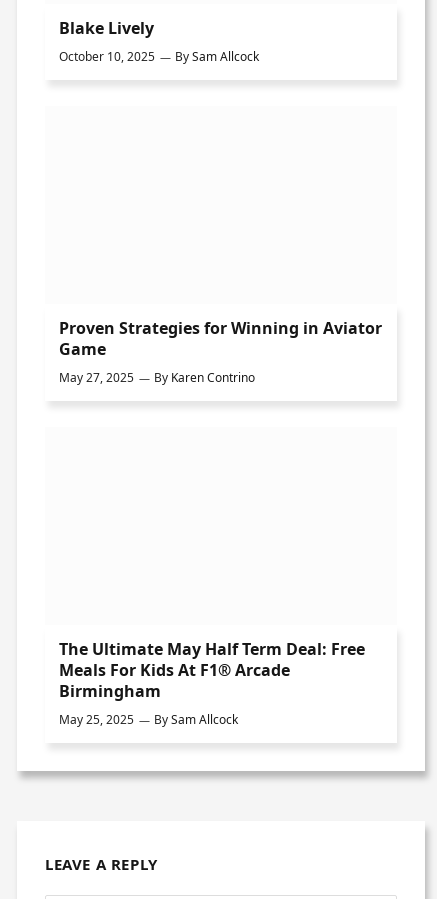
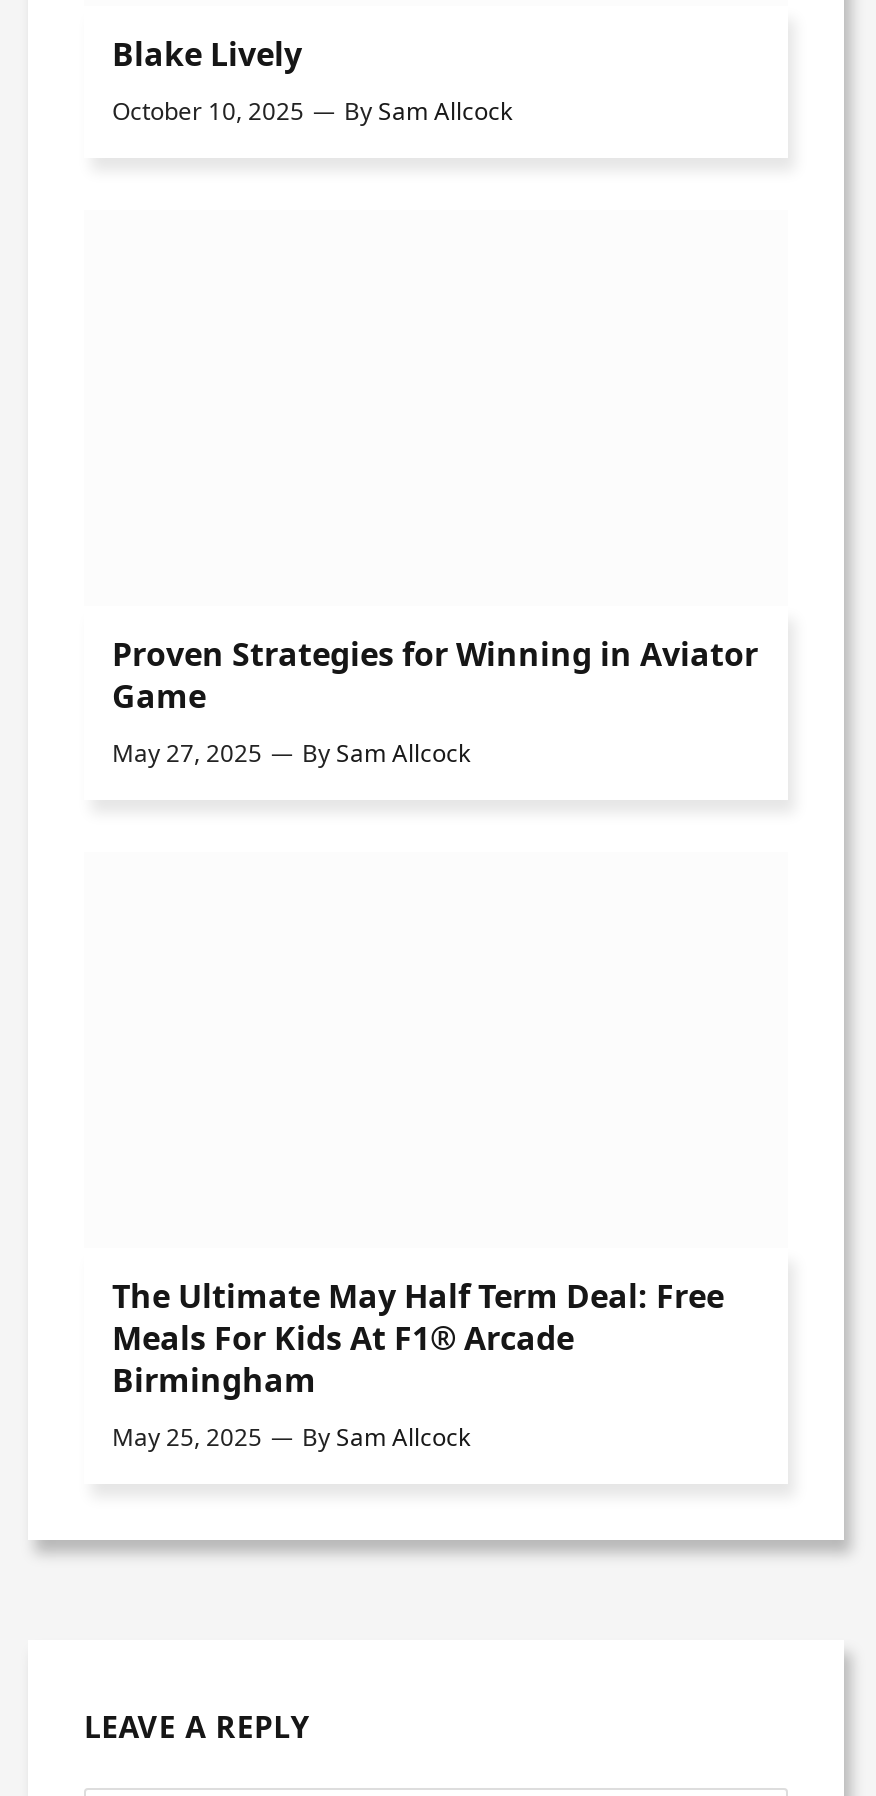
- By Karen Contrino
+ By Sam Allcock
